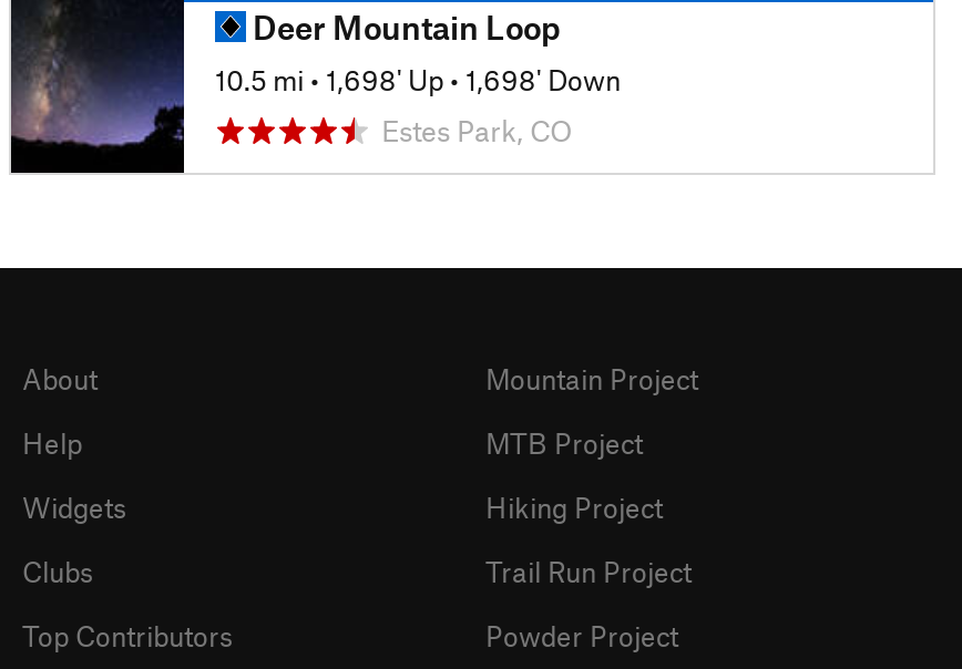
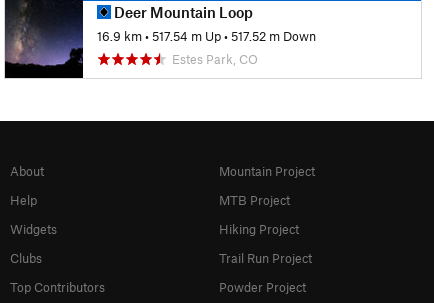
- 10.5 mi • 1,698' Up • 1,698' Down
+ 16.9 km • 517.54 m Up • 517.52 m Down
